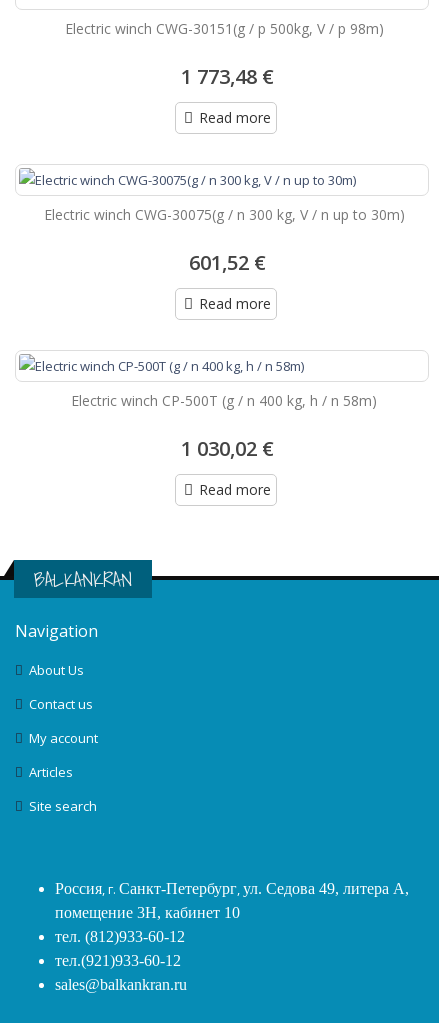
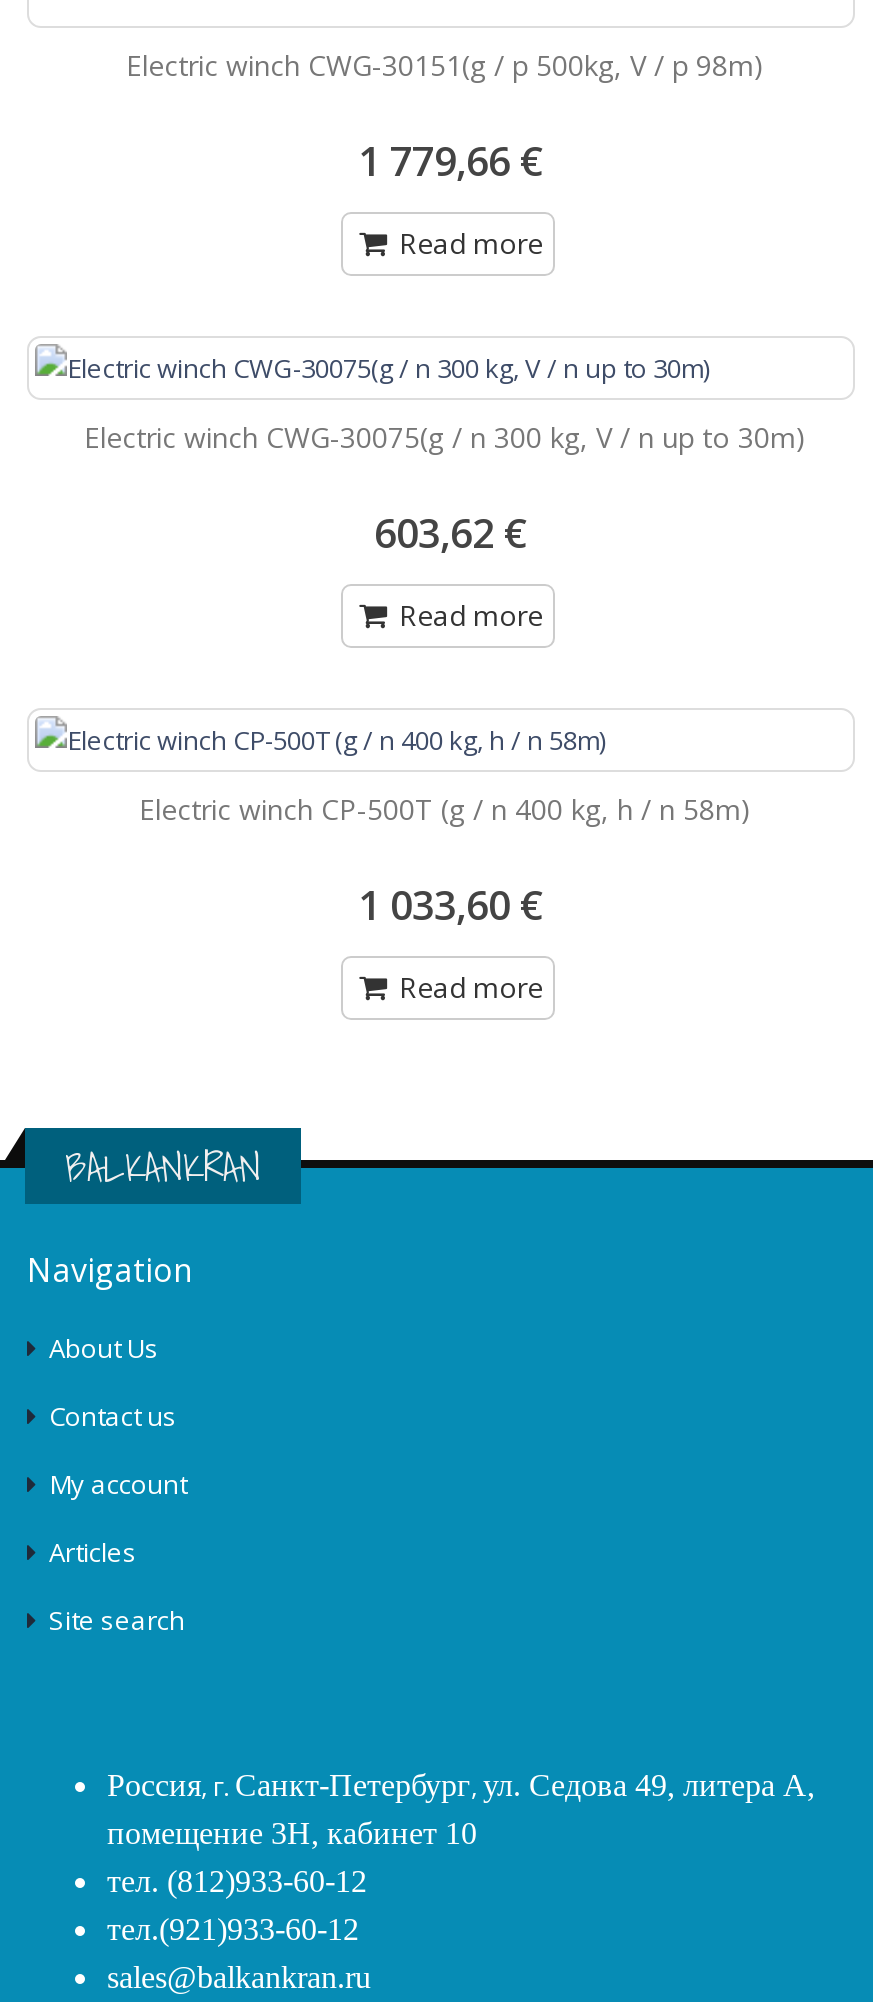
- 1 773,48 €
+ 1 779,66 €

- 601,52 €
+ 603,62 €

- 1 030,02 €
+ 1 033,60 €
